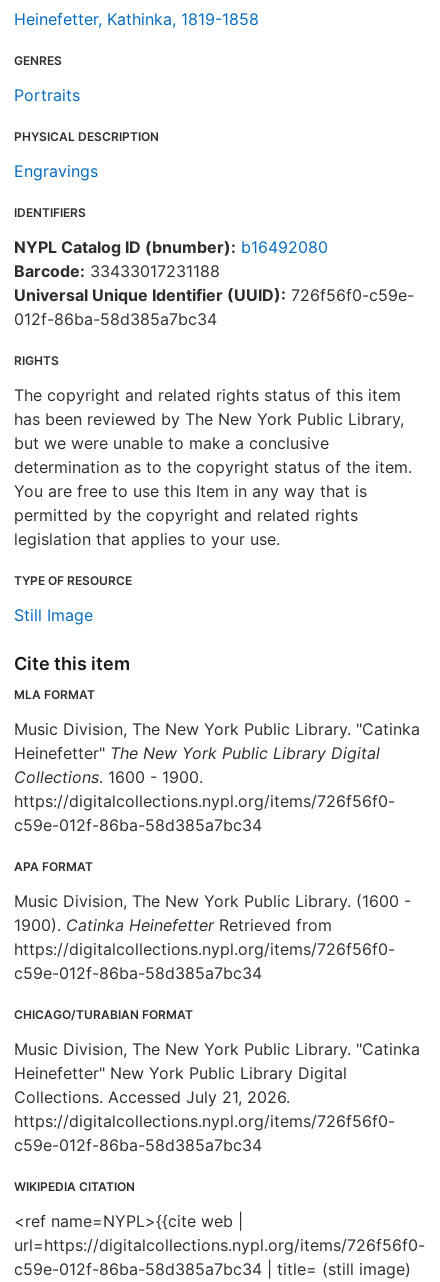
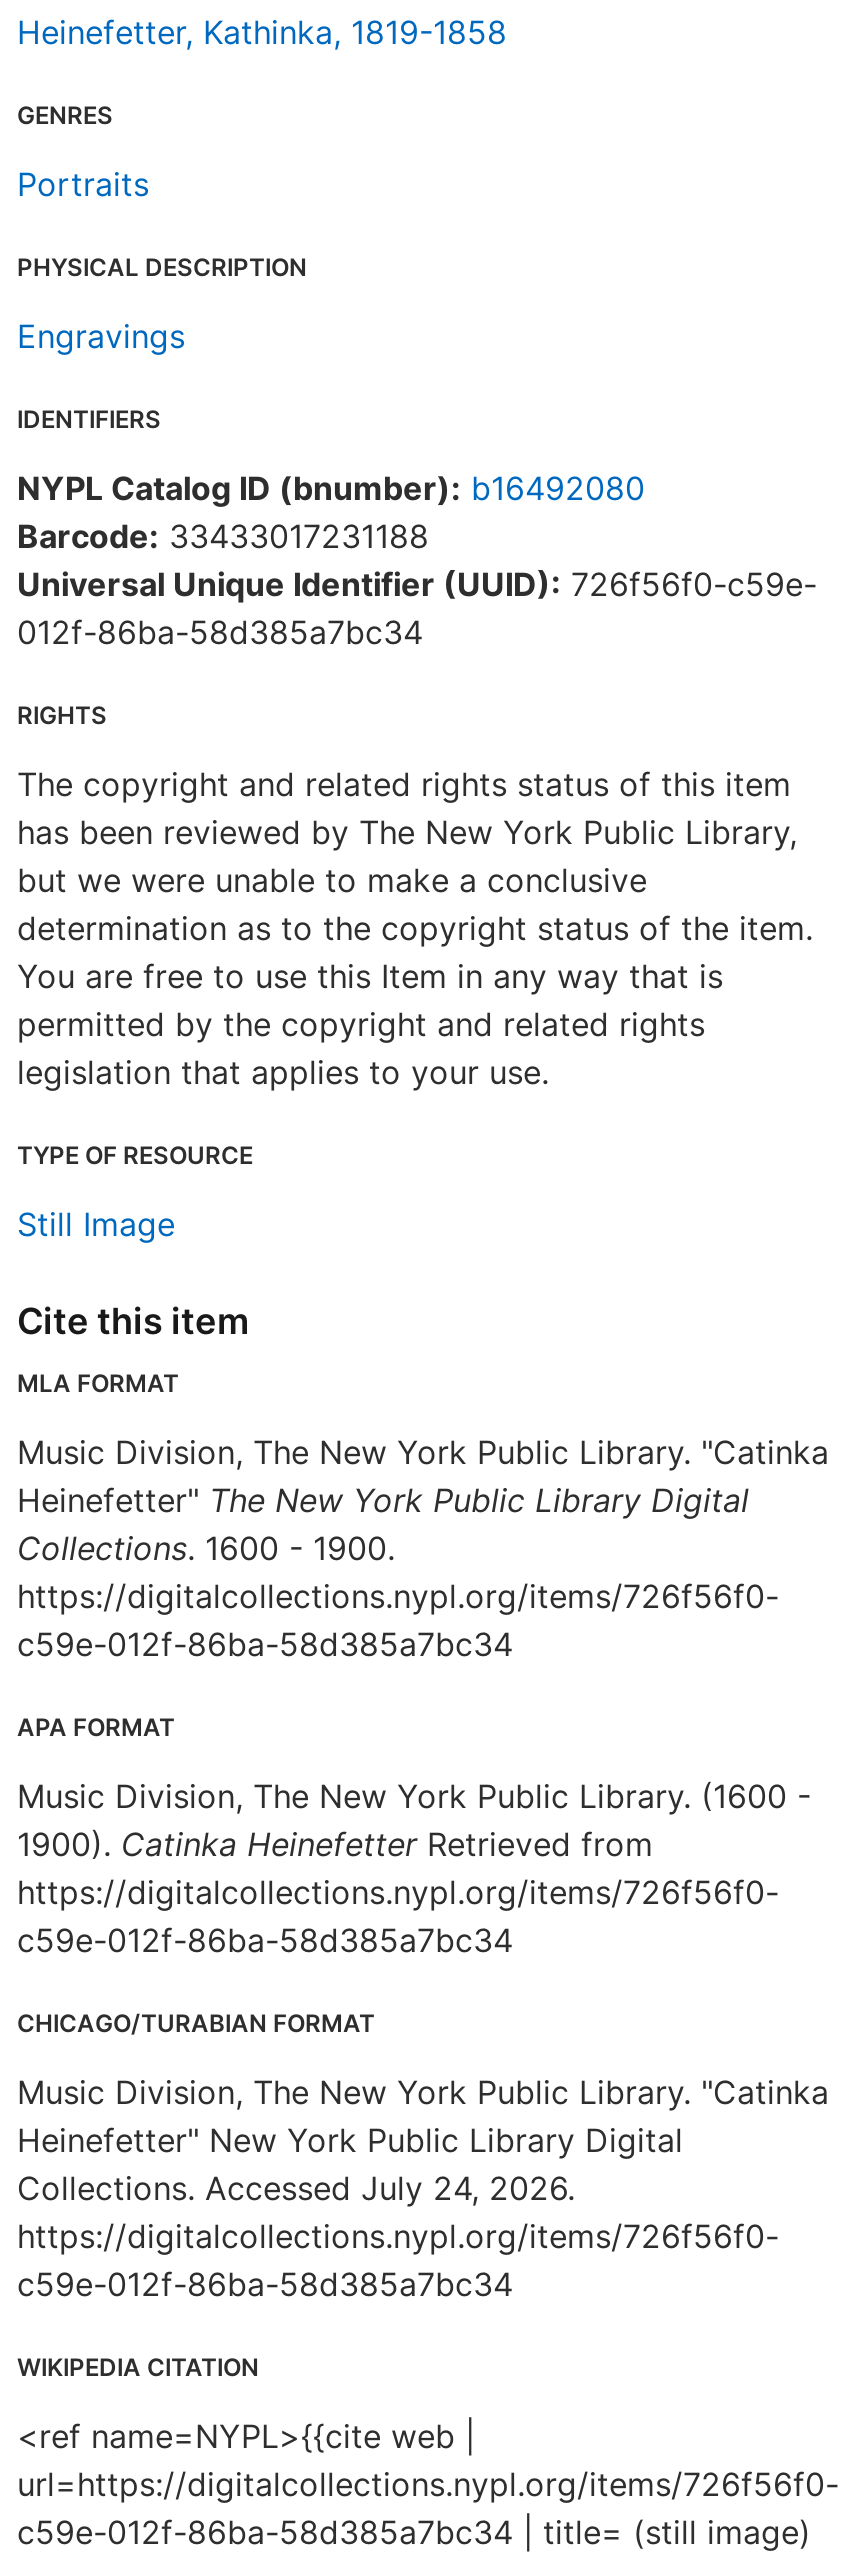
- Collections. Accessed July 21, 2026.
+ Collections. Accessed July 24, 2026.
